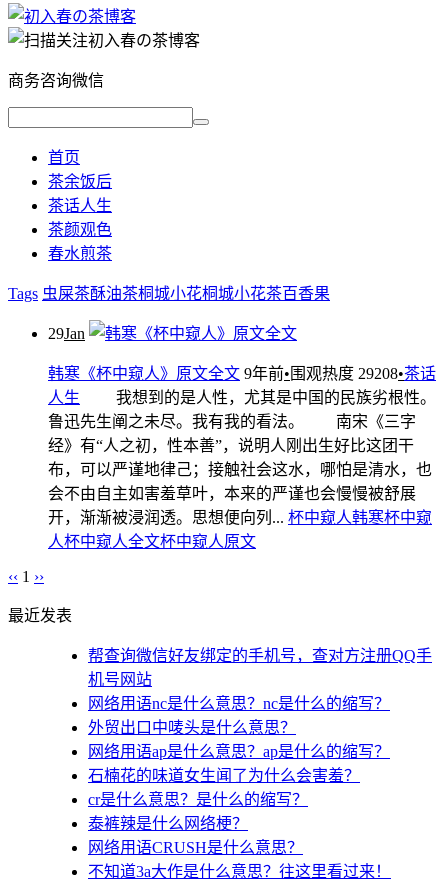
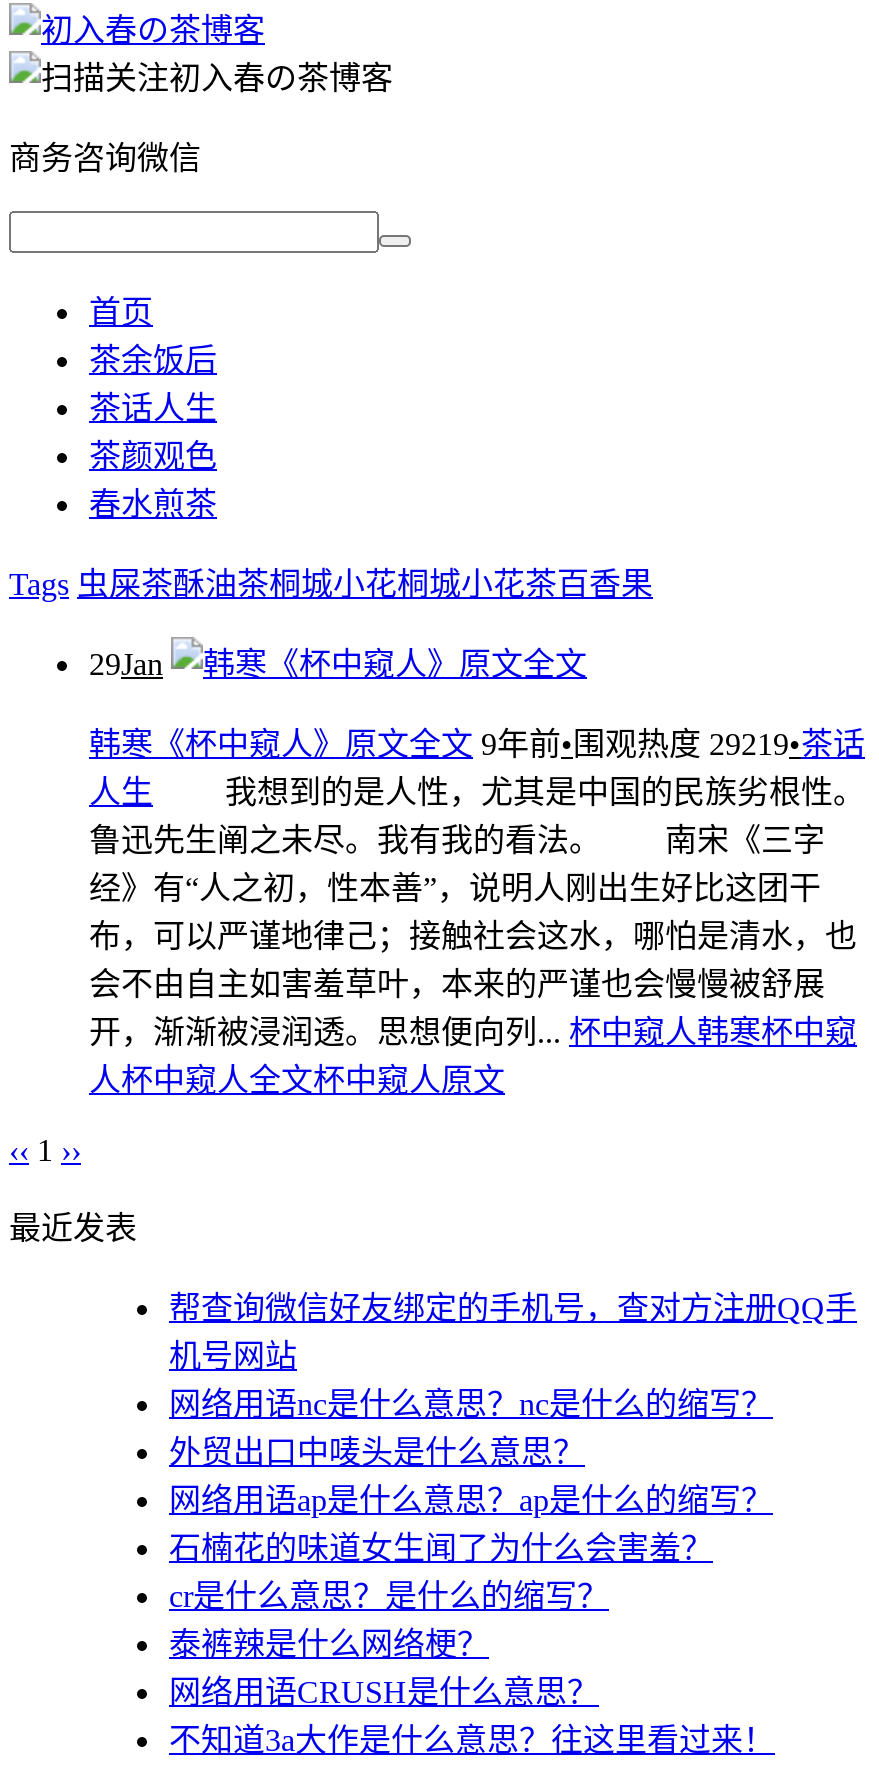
- 韩寒《杯中窥人》原文全文 9年前•围观热度 29208•茶话
+ 韩寒《杯中窥人》原文全文 9年前•围观热度 29219•茶话
